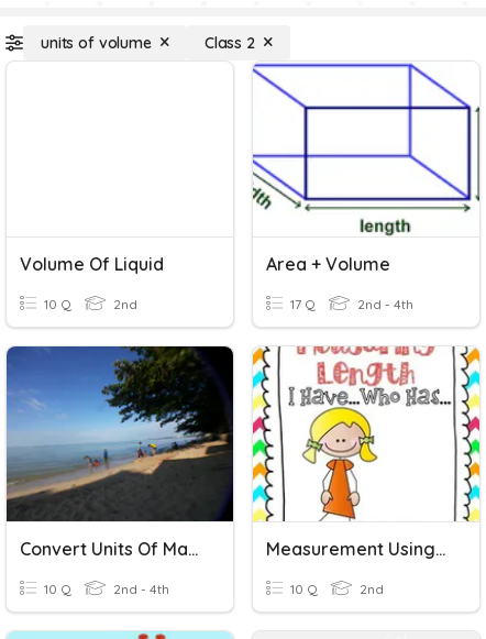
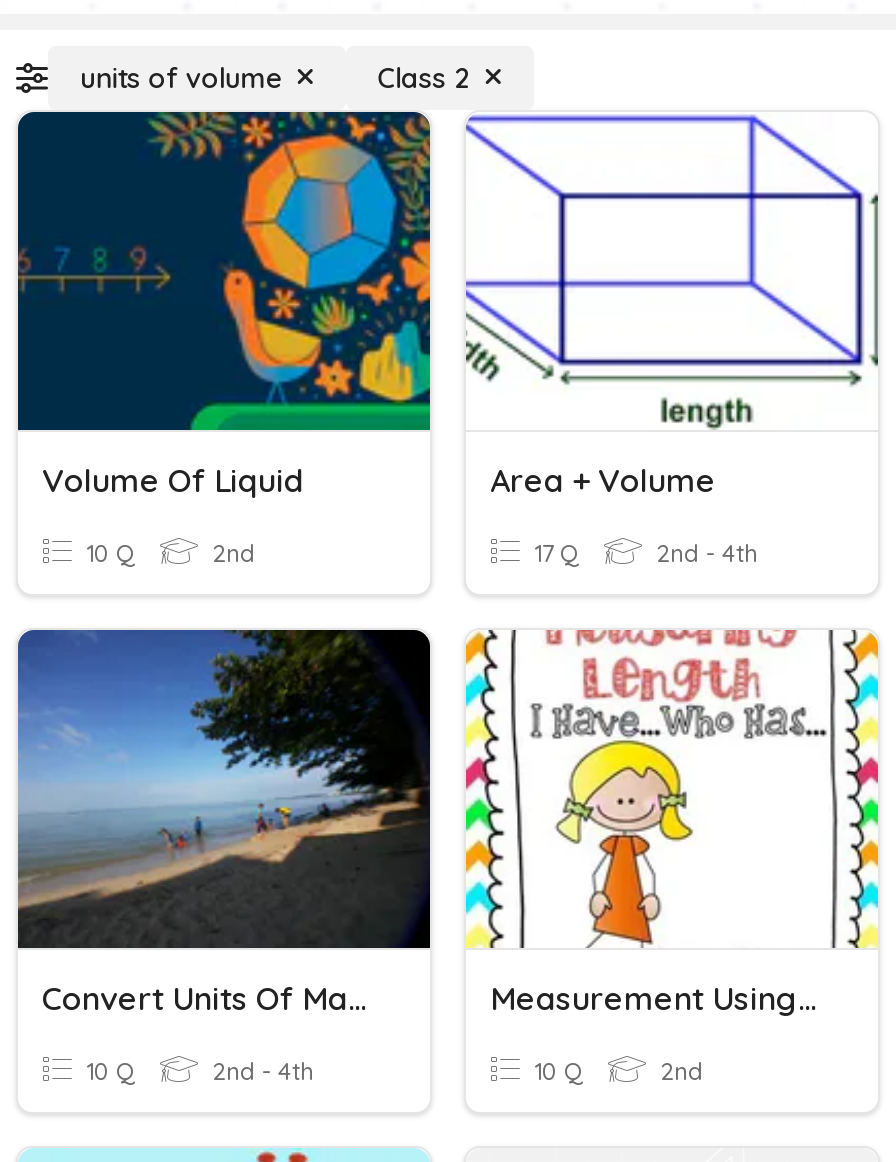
+ [image]
